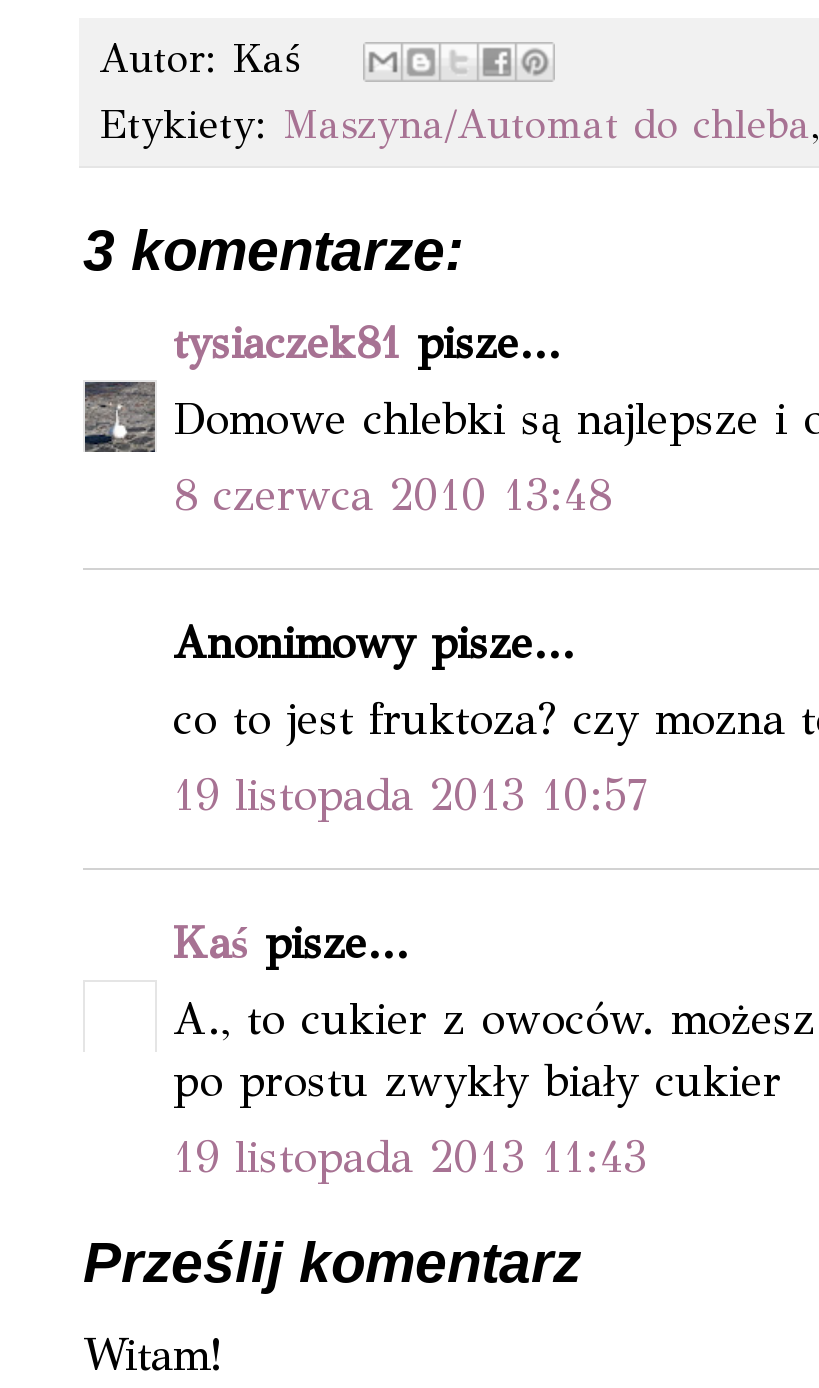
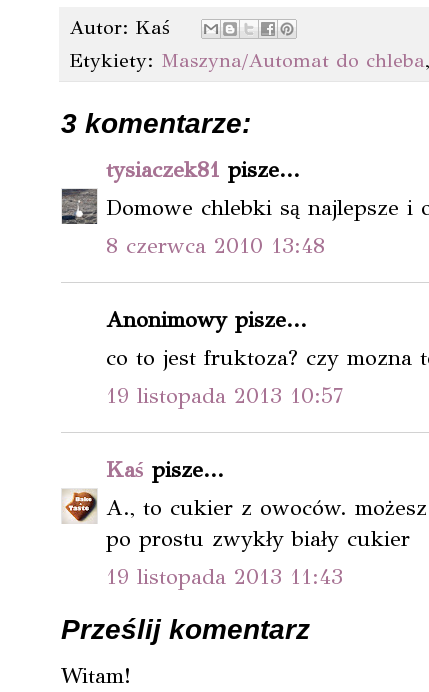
+ [image]
